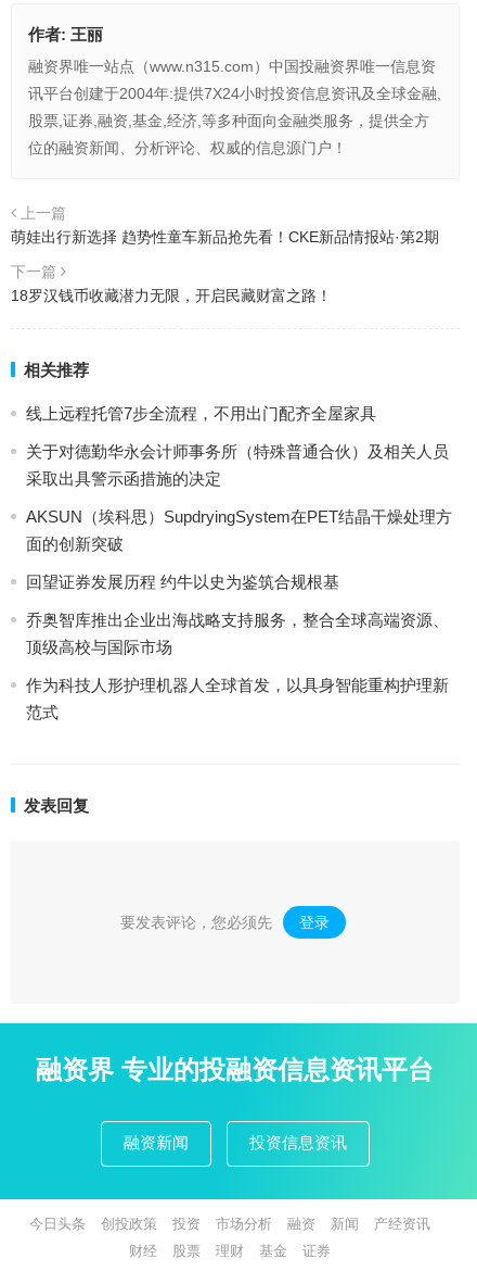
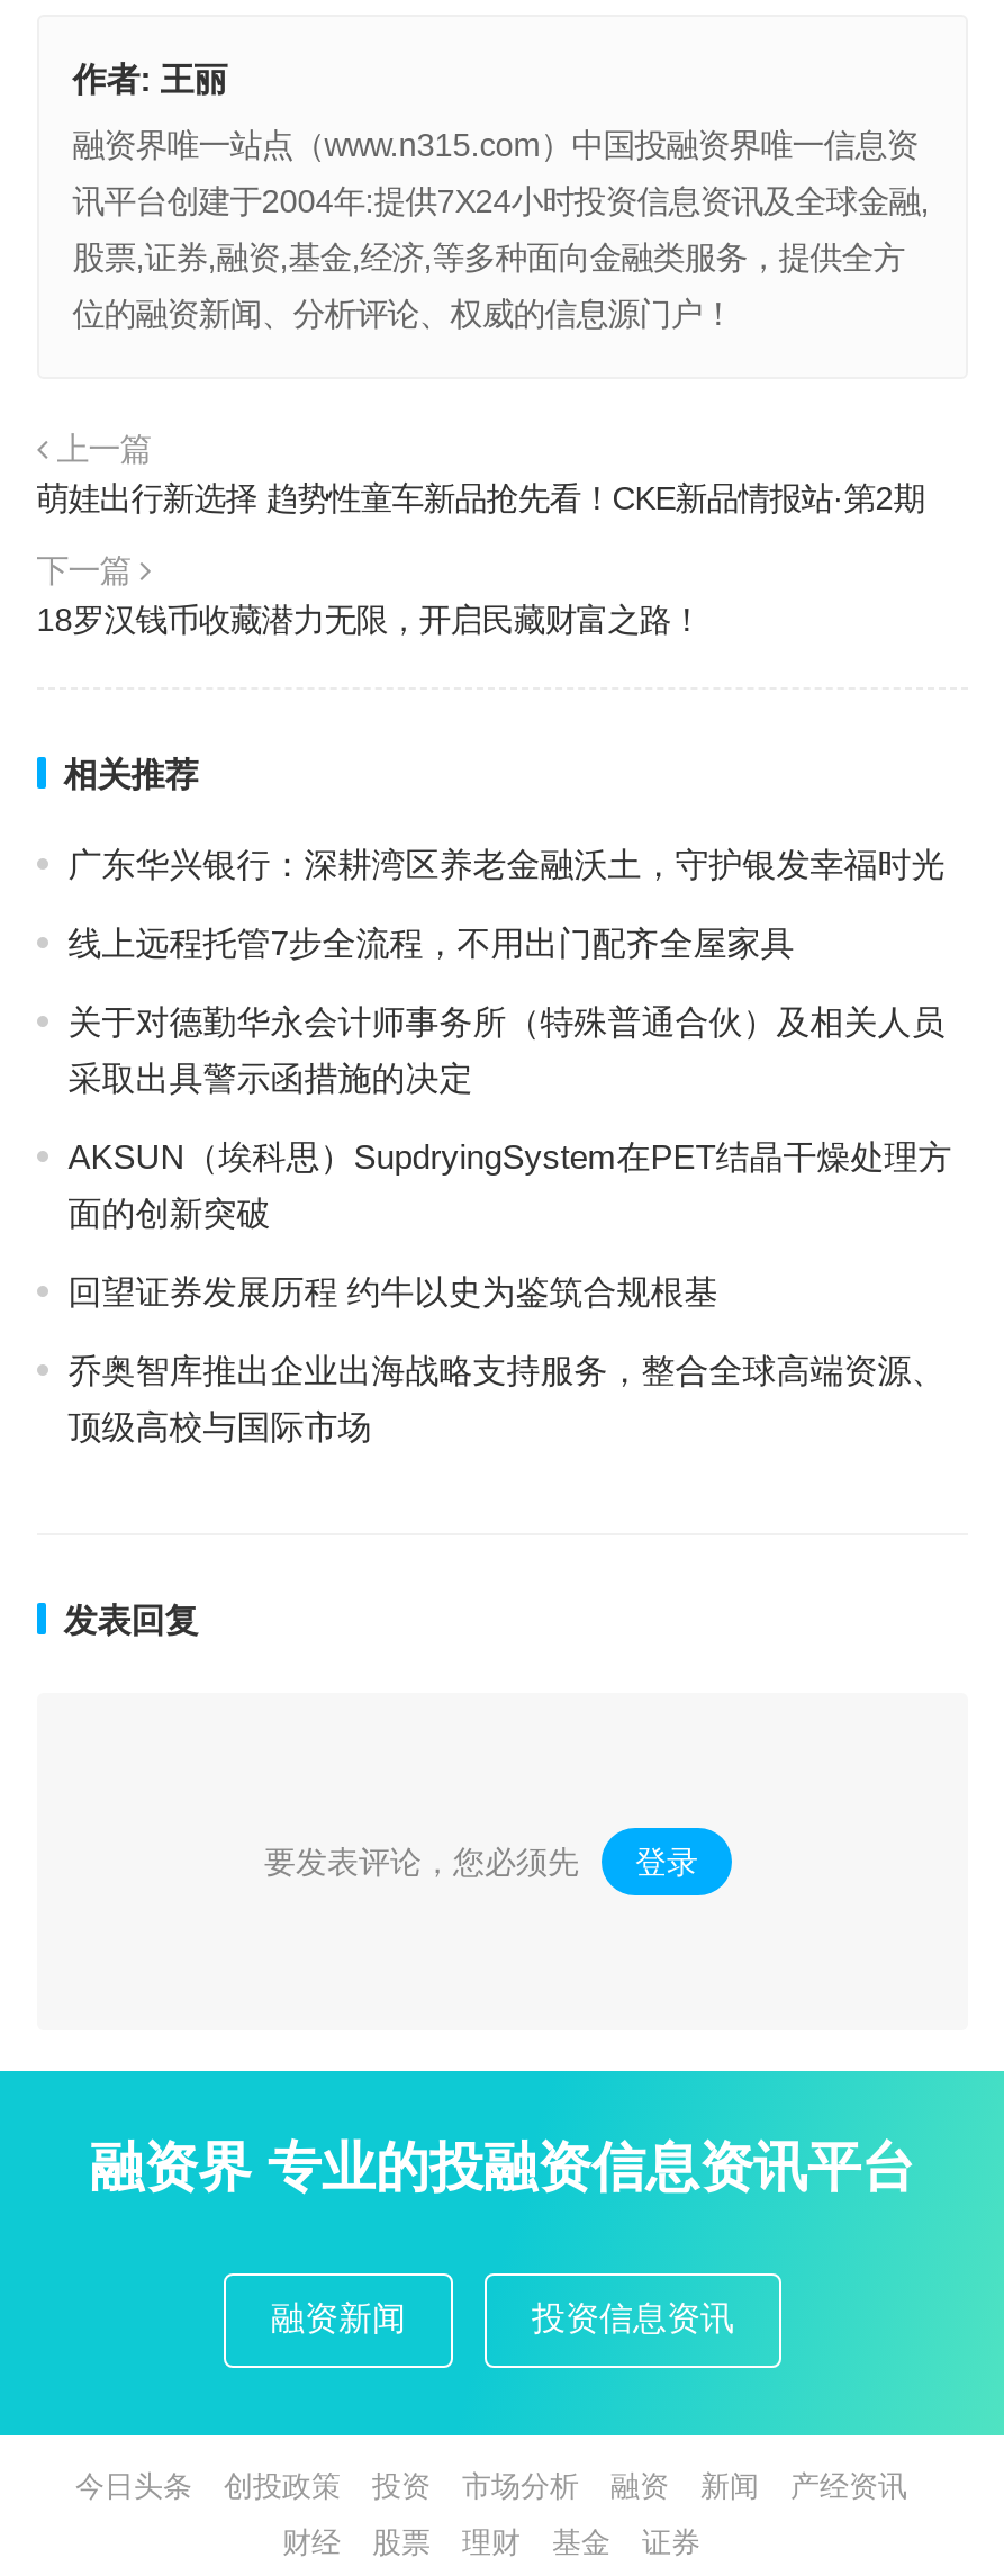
+ 广东华兴银行：深耕湾区养老金融沃土，守护银发幸福时光

moved down: 线上远程托管7步全流程，不用出门配齐全屋家具 | 关于对德勤华永会计师事务所（特殊普通合伙）及相关人员 | 采取出具警示函措施的决定 | AKSUN（埃科思）SupdryingSystem在PET结晶干燥处理方 | 面的创新突破 | 回望证券发展历程 约牛以史为鉴筑合规根基 | 乔奥智库推出企业出海战略支持服务，整合全球高端资源、 | 顶级高校与国际市场

- 作为科技人形护理机器人全球首发，以具身智能重构护理新
- 范式
